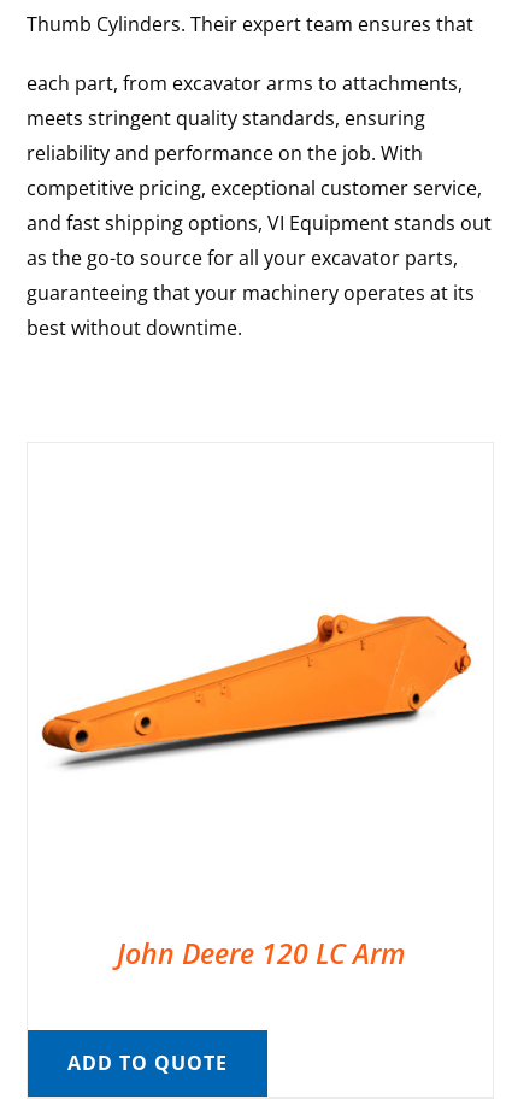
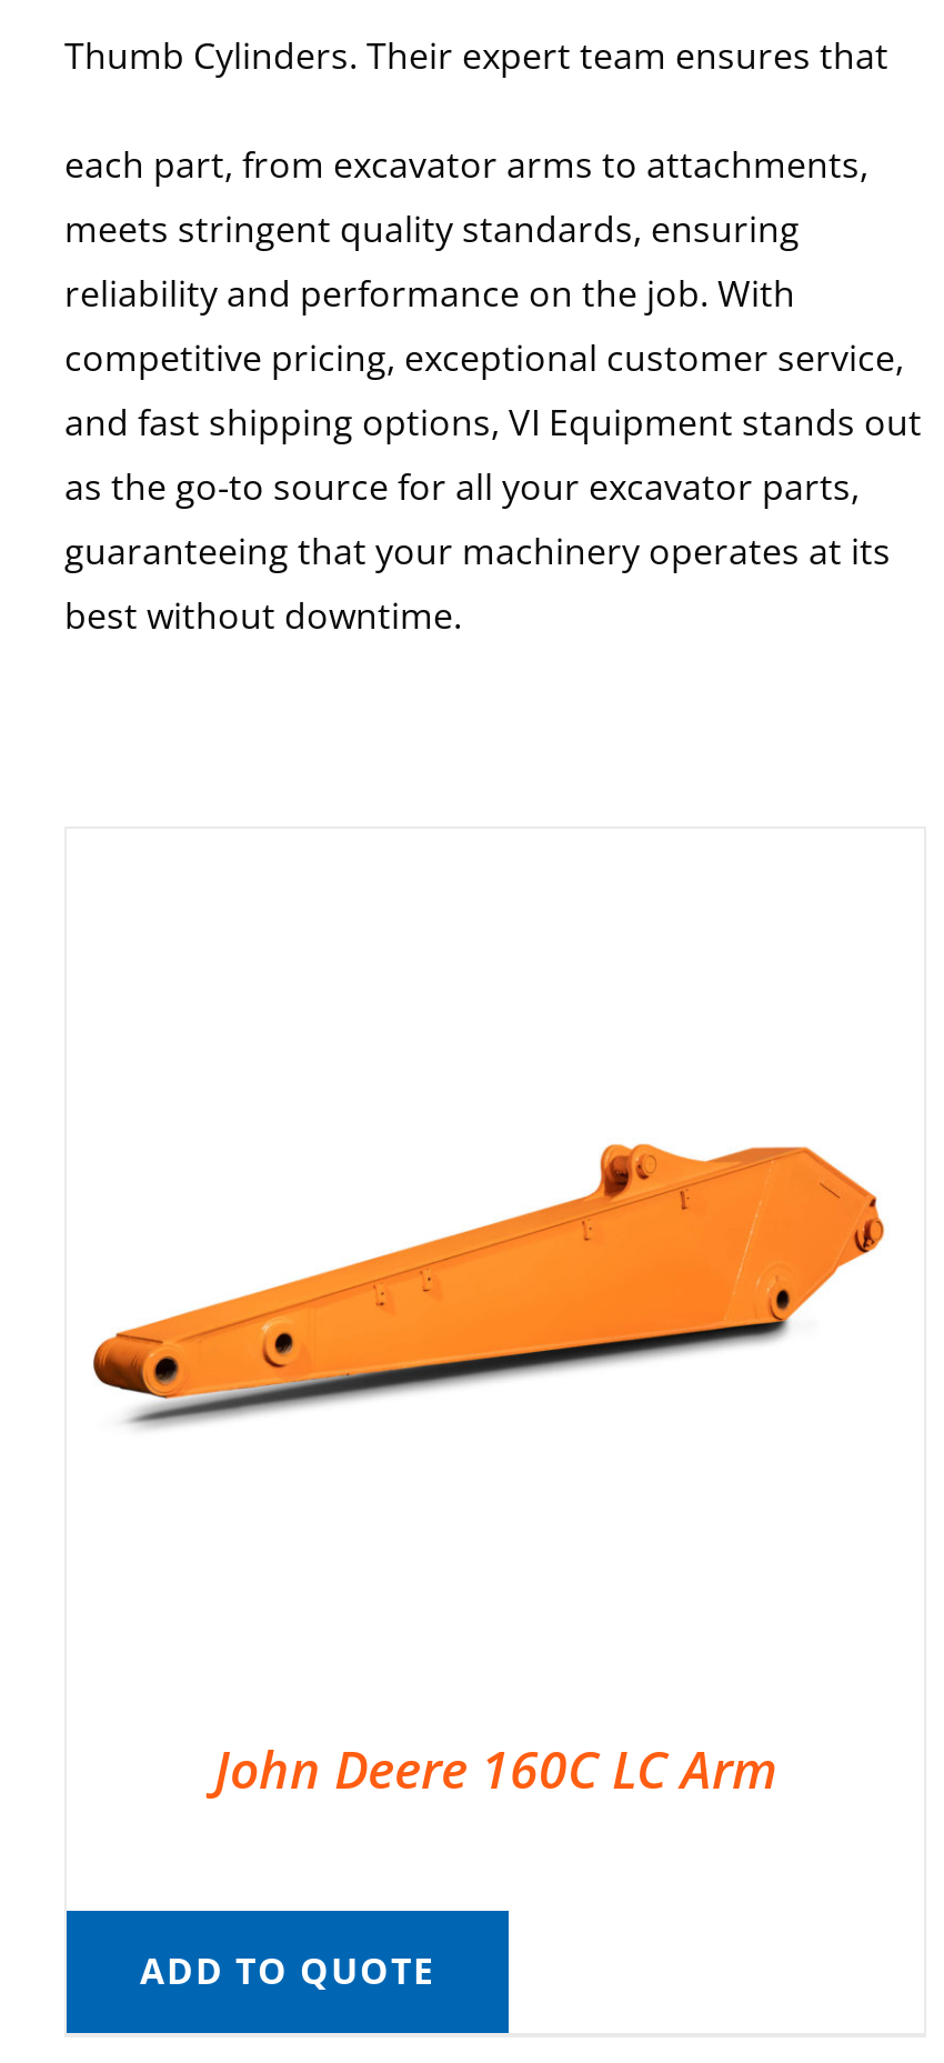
- John Deere 120 LC Arm
+ John Deere 160C LC Arm
